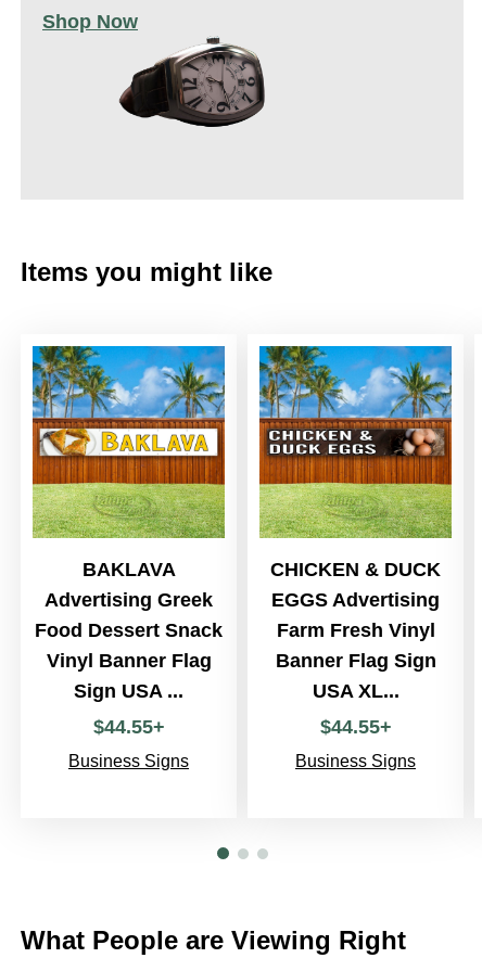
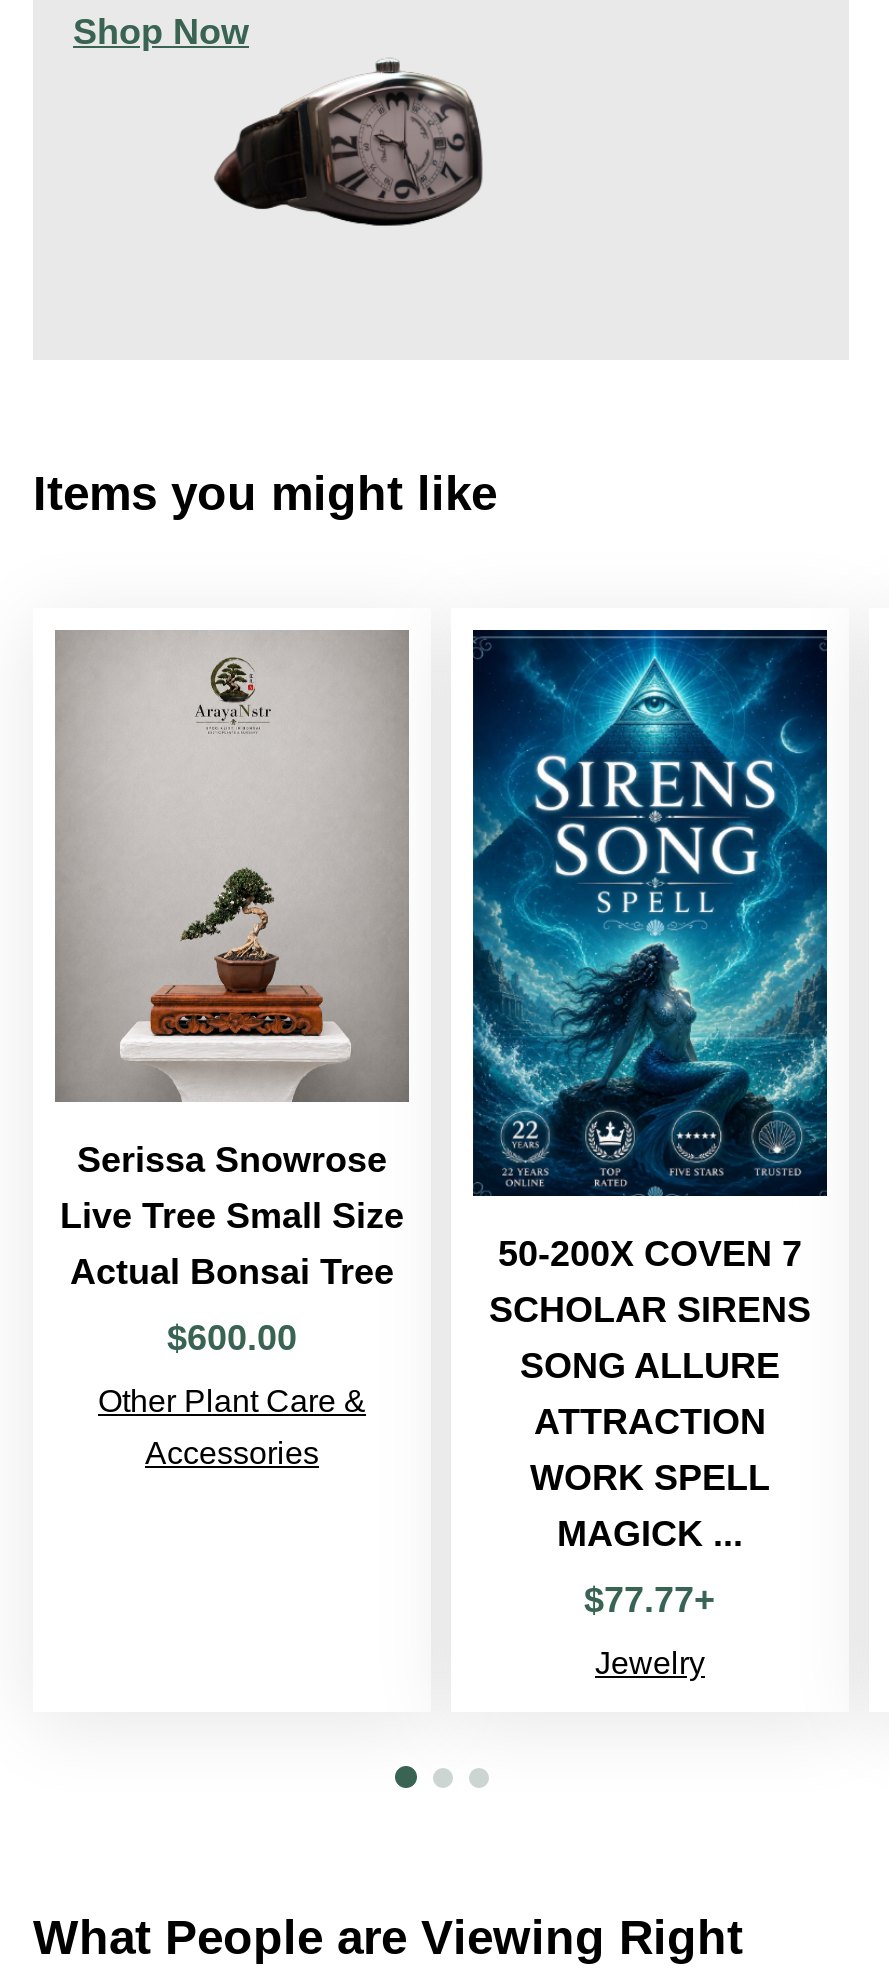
- [image]
+ [image]

- [image]
+ [image]

- BAKLAVA
- Advertising Greek
- Food Dessert Snack
- Vinyl Banner Flag
- Sign USA ...
- $44.55+
- Business Signs
+ Serissa Snowrose
+ Live Tree Small Size
+ Actual Bonsai Tree
+ $600.00
+ Other Plant Care &
+ Accessories

- CHICKEN & DUCK
- EGGS Advertising
- Farm Fresh Vinyl
- Banner Flag Sign
- USA XL...
- $44.55+
- Business Signs
+ 50-200X COVEN 7
+ SCHOLAR SIRENS
+ SONG ALLURE
+ ATTRACTION
+ WORK SPELL
+ MAGICK ...
+ $77.77+
+ Jewelry
